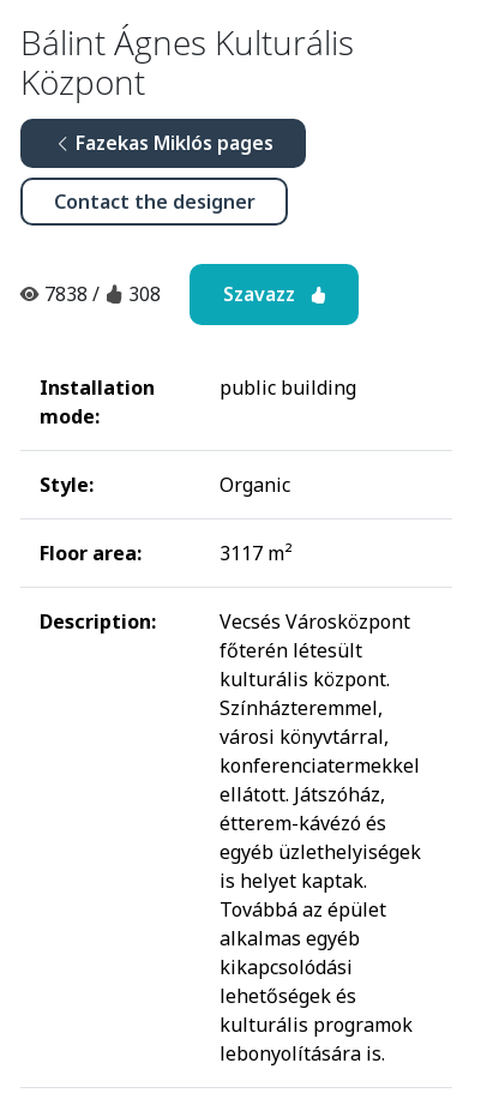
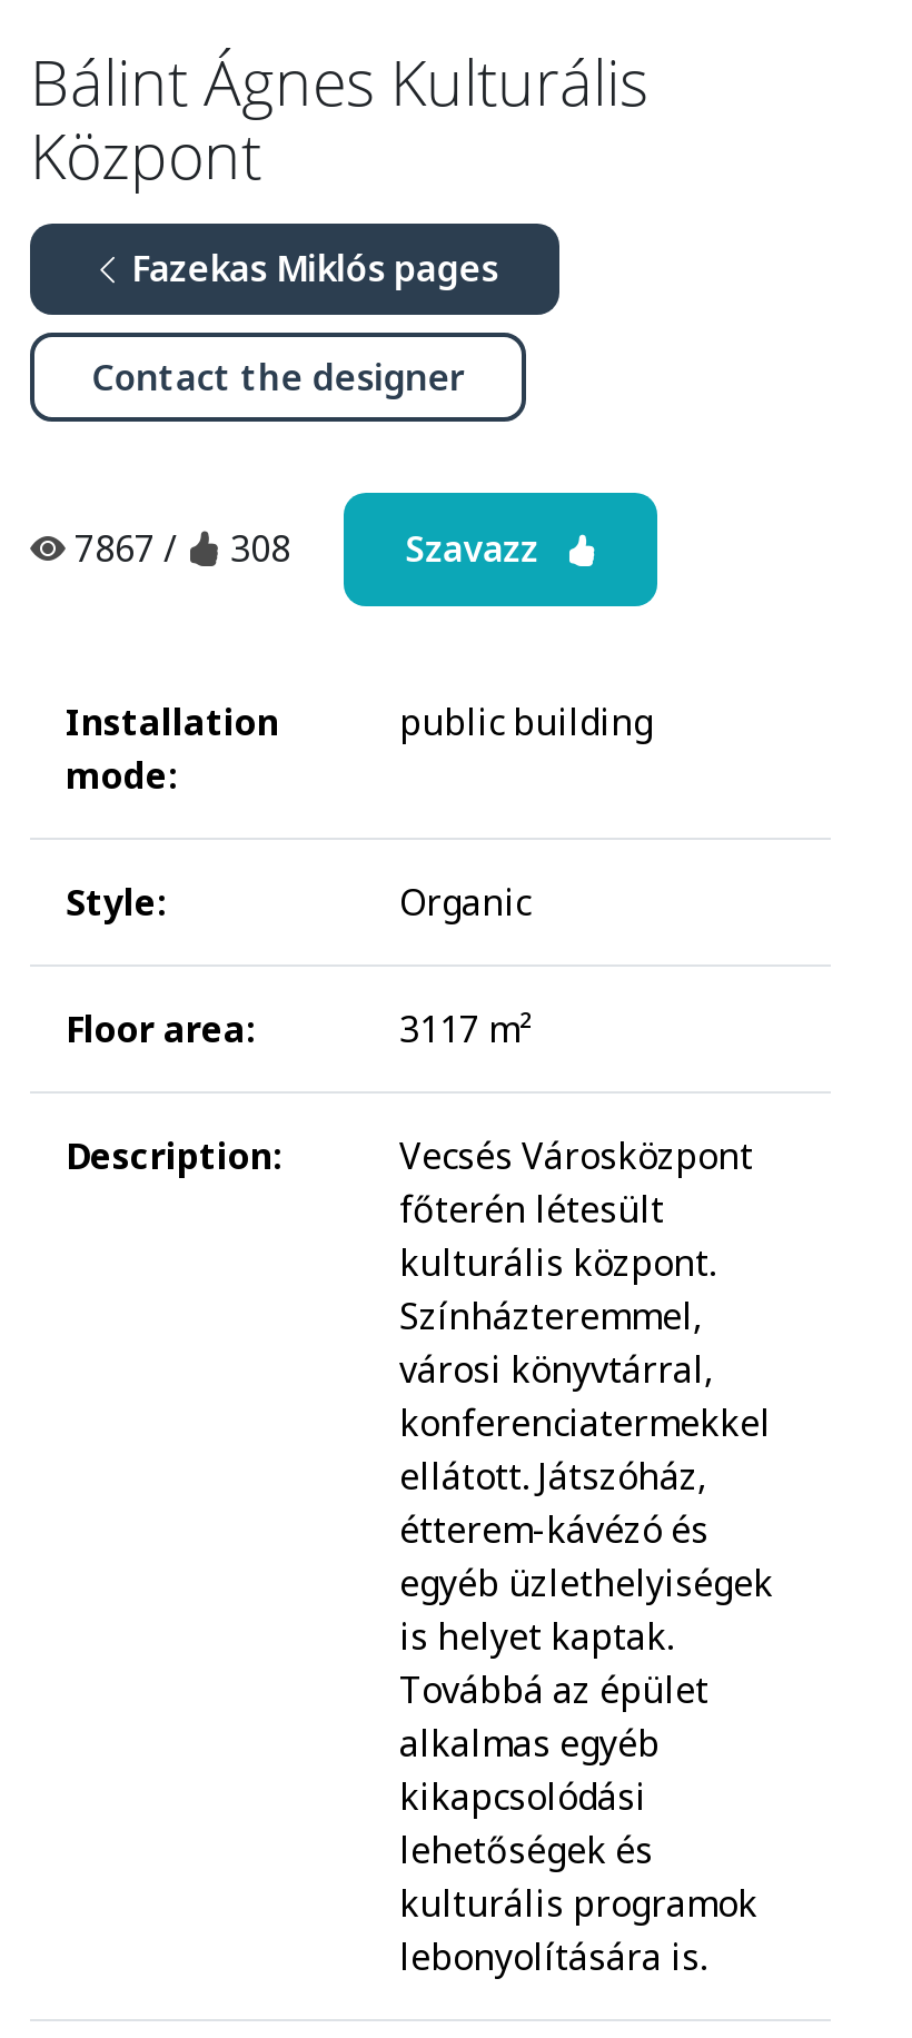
- 7838 / 308
+ 7867 / 308
